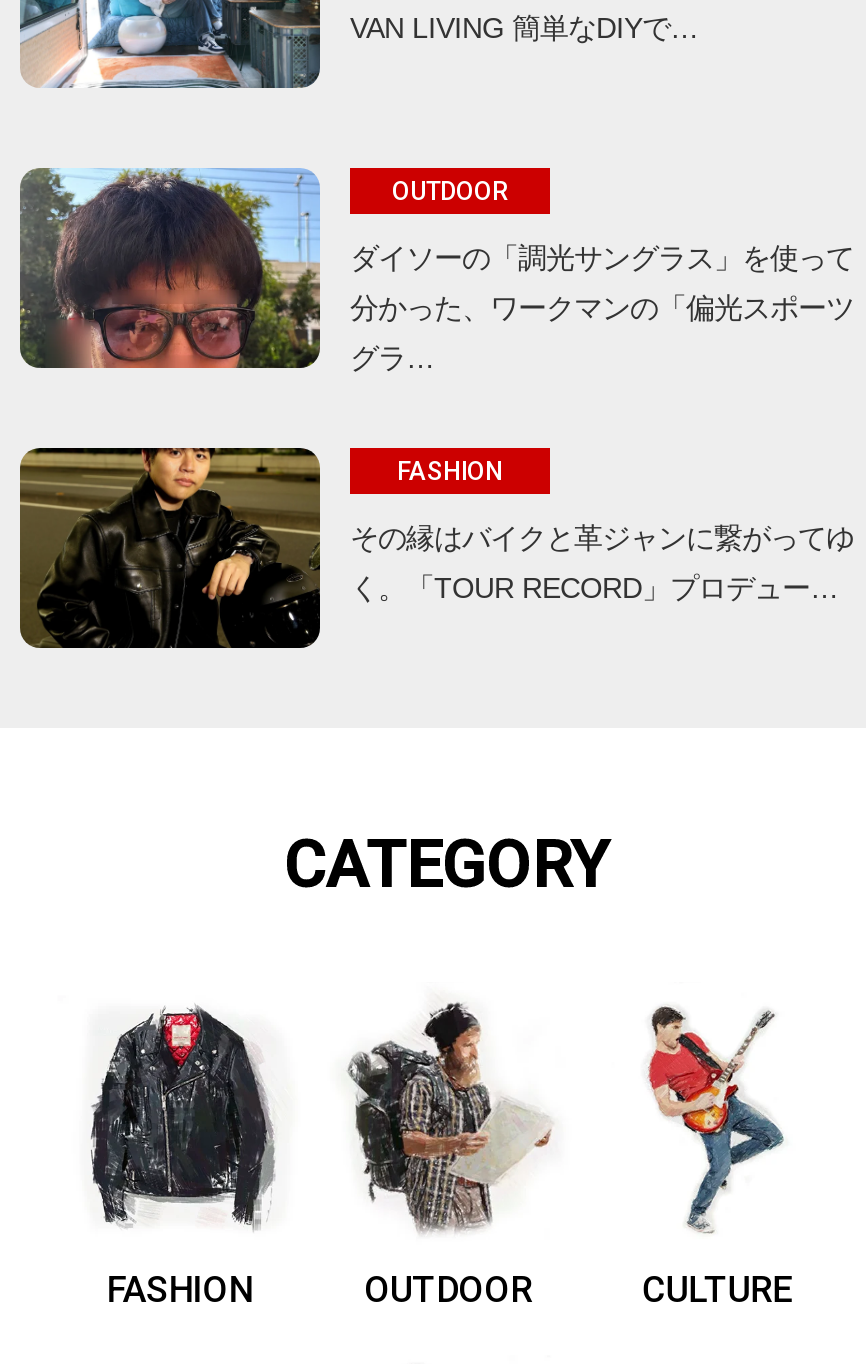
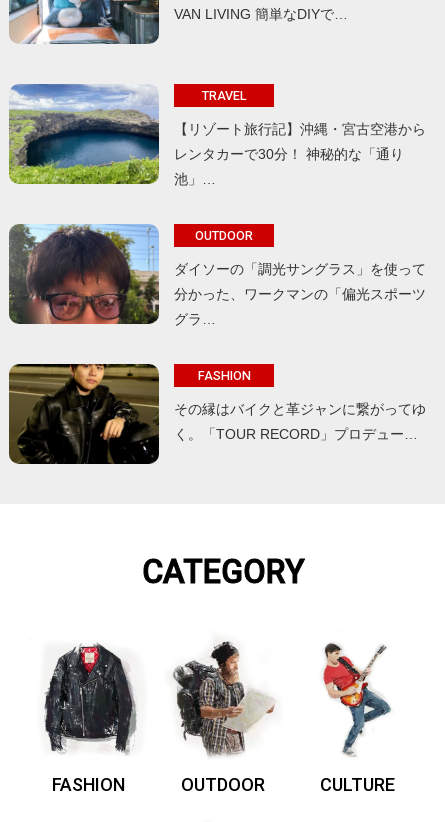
+ [image]
+ TRAVEL
+ 【リゾート旅行記】沖縄・宮古空港から
+ レンタカーで30分！ 神秘的な「通り
+ 池」…
